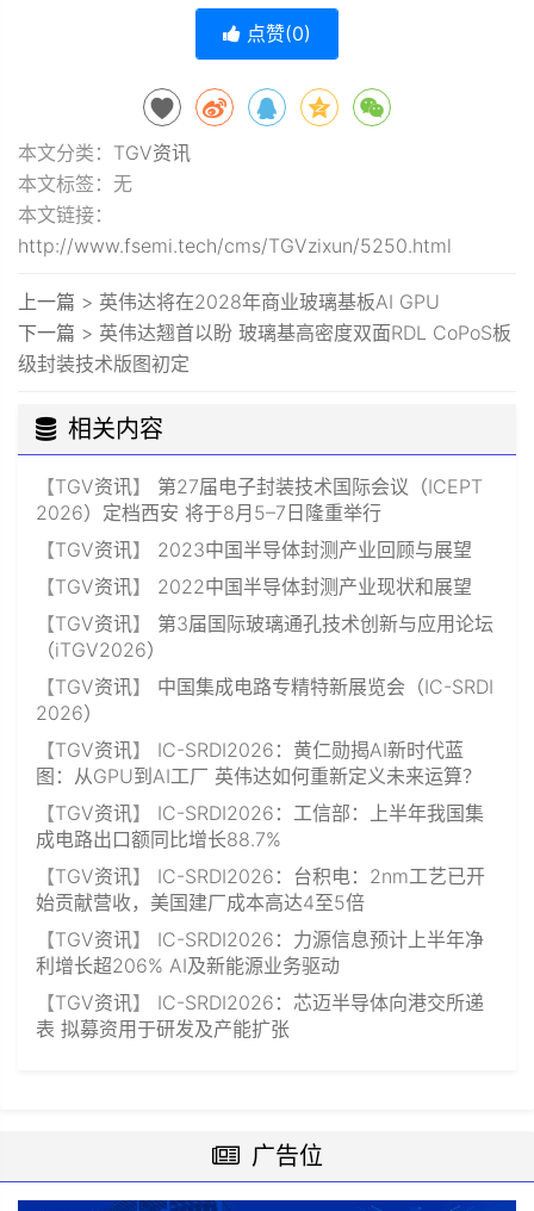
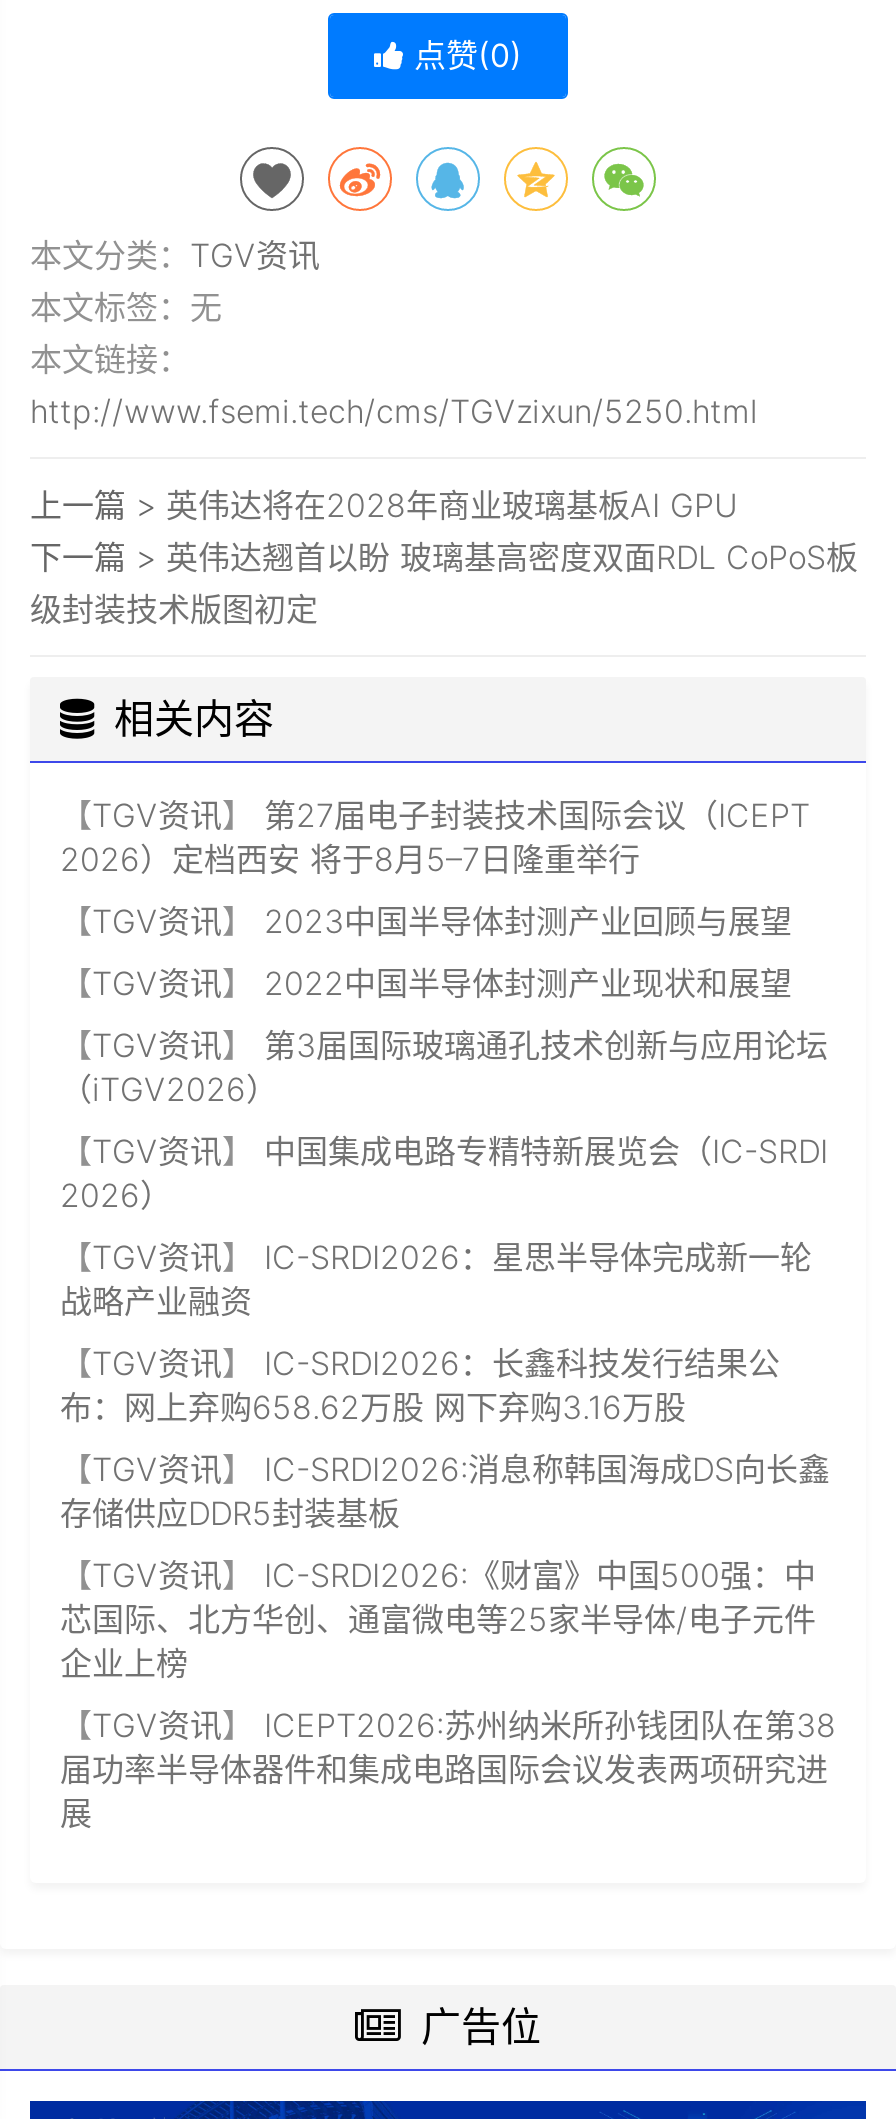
- 【TGV资讯】IC-SRDI2026：黄仁勋揭AI新时代蓝
- 图：从GPU到AI工厂 英伟达如何重新定义未来运算？
+ 【TGV资讯】IC-SRDI2026：星思半导体完成新一轮
+ 战略产业融资

- 【TGV资讯】IC-SRDI2026：工信部：上半年我国集
- 成电路出口额同比增长88.7%
+ 【TGV资讯】IC-SRDI2026：长鑫科技发行结果公
+ 布：网上弃购658.62万股 网下弃购3.16万股

- 【TGV资讯】IC-SRDI2026：台积电：2nm工艺已开
- 始贡献营收，美国建厂成本高达4至5倍
+ 【TGV资讯】IC-SRDI2026:消息称韩国海成DS向长鑫
+ 存储供应DDR5封装基板

- 【TGV资讯】IC-SRDI2026：力源信息预计上半年净
- 利增长超206% AI及新能源业务驱动
+ 【TGV资讯】IC-SRDI2026:《财富》中国500强：中
+ 芯国际、北方华创、通富微电等25家半导体/电子元件
+ 企业上榜

- 【TGV资讯】IC-SRDI2026：芯迈半导体向港交所递
- 表 拟募资用于研发及产能扩张
+ 【TGV资讯】ICEPT2026:苏州纳米所孙钱团队在第38
+ 届功率半导体器件和集成电路国际会议发表两项研究进
+ 展
